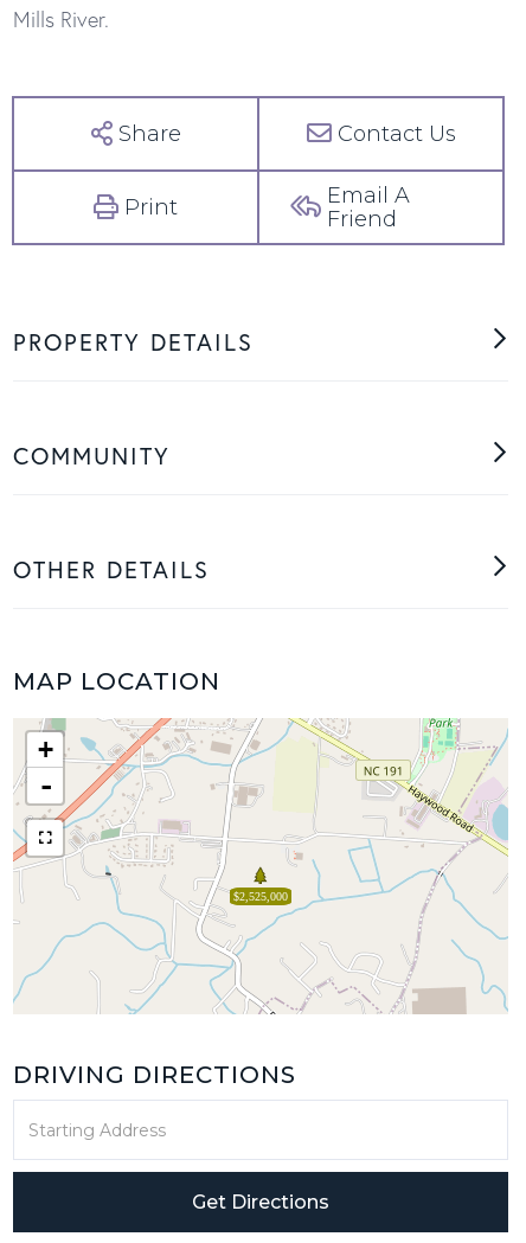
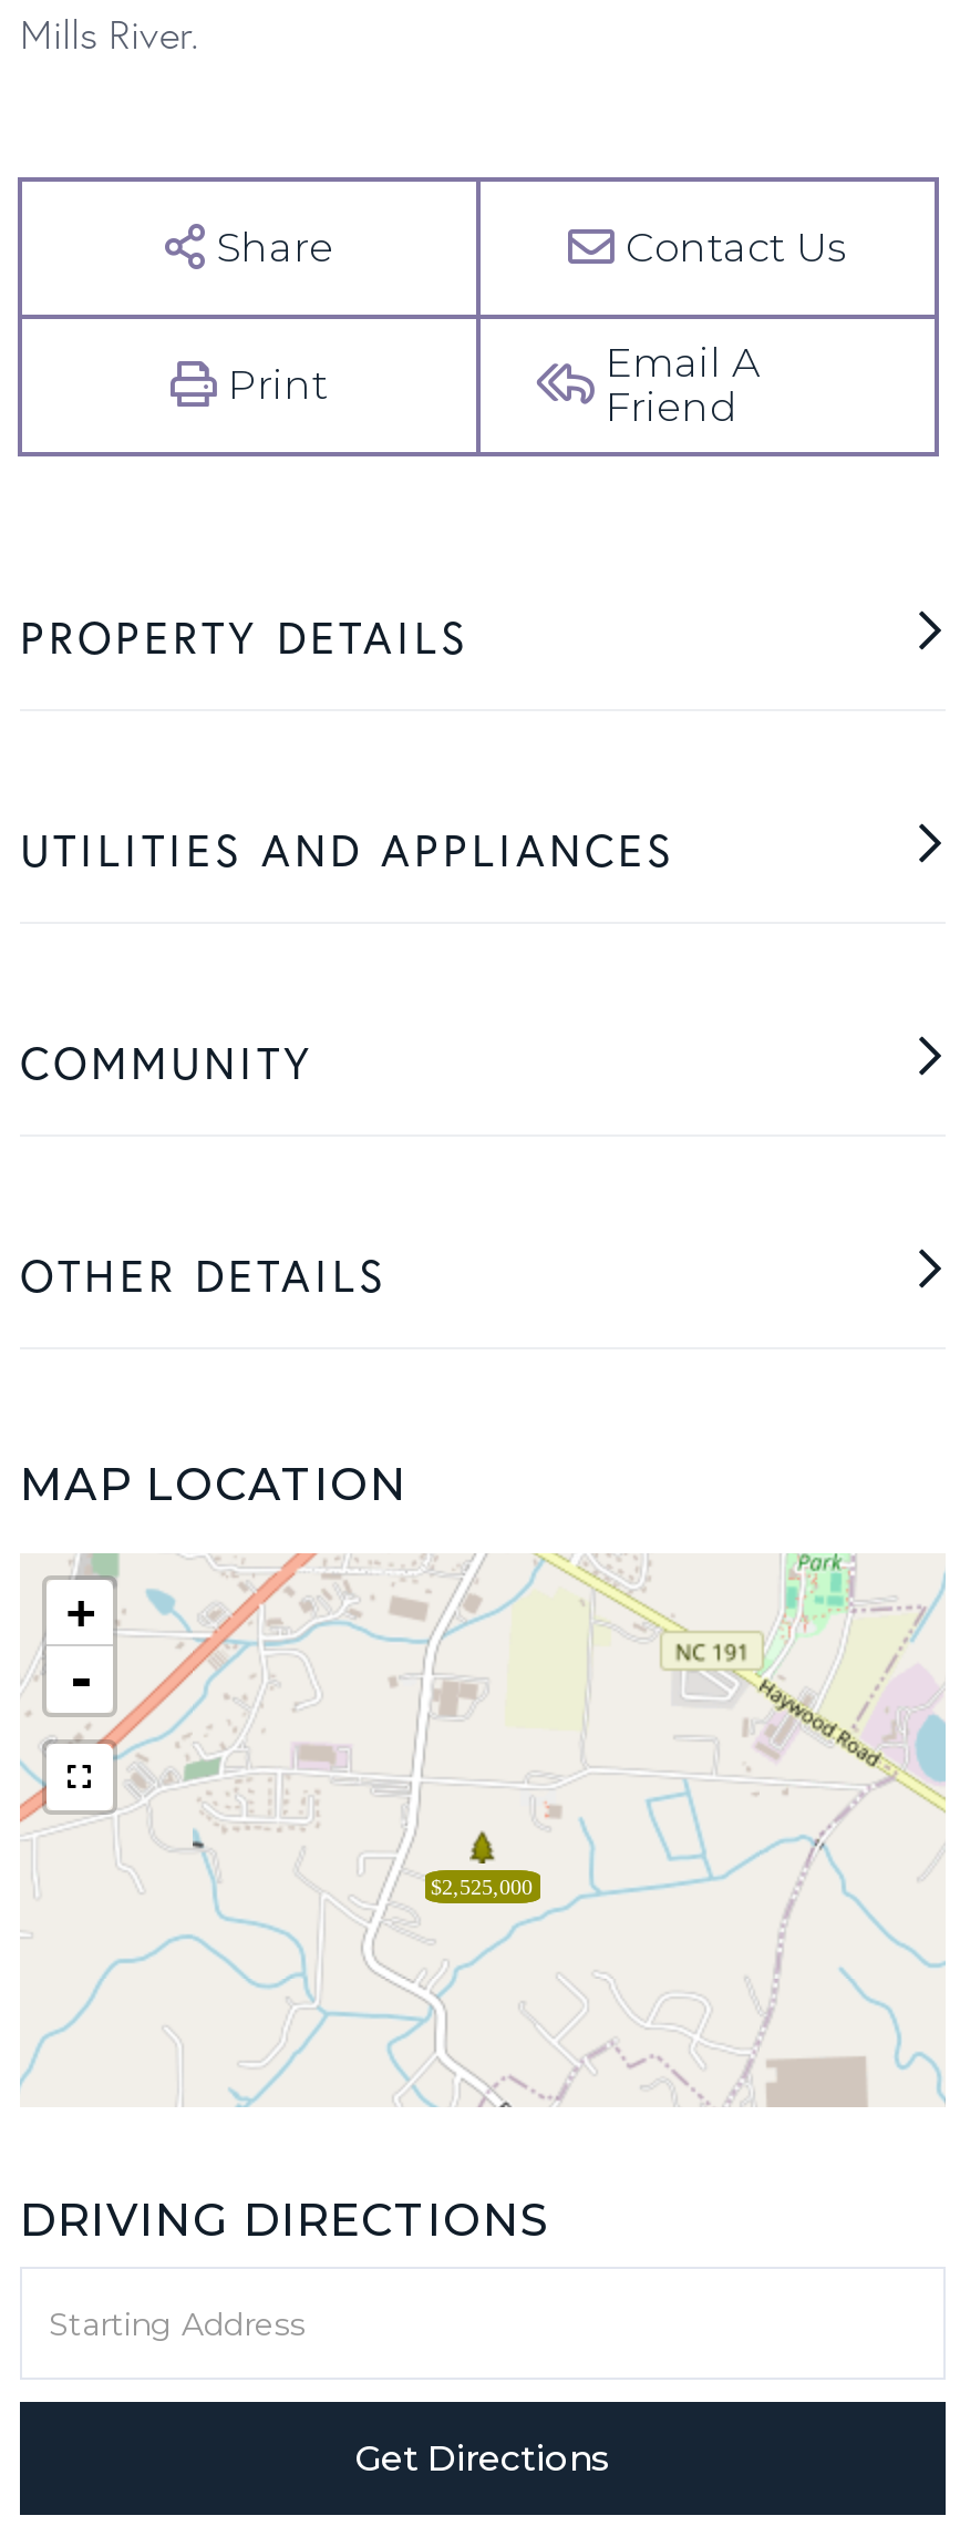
+ UTILITIES AND APPLIANCES
